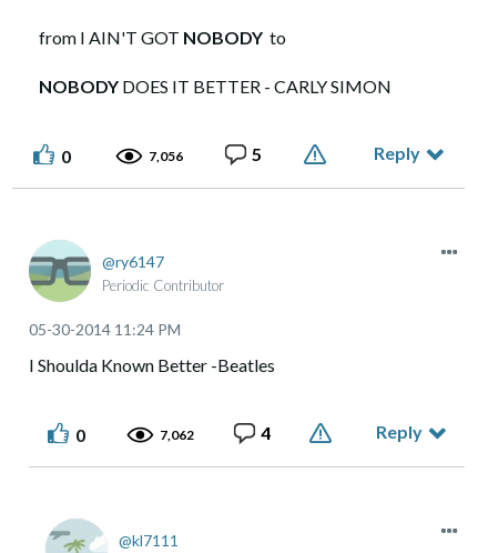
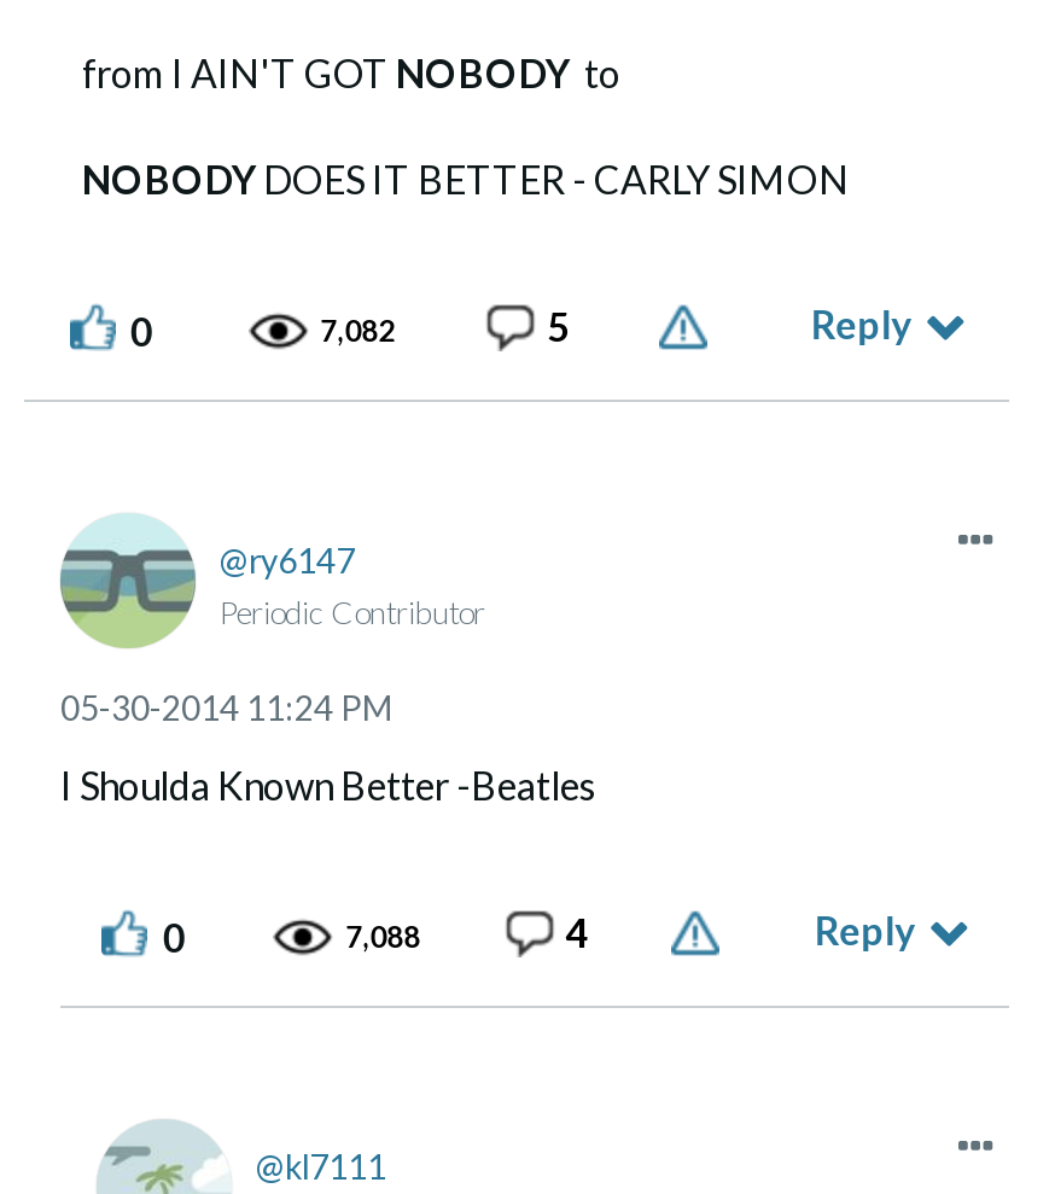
- 7,056
+ 7,082

- 7,062
+ 7,088
